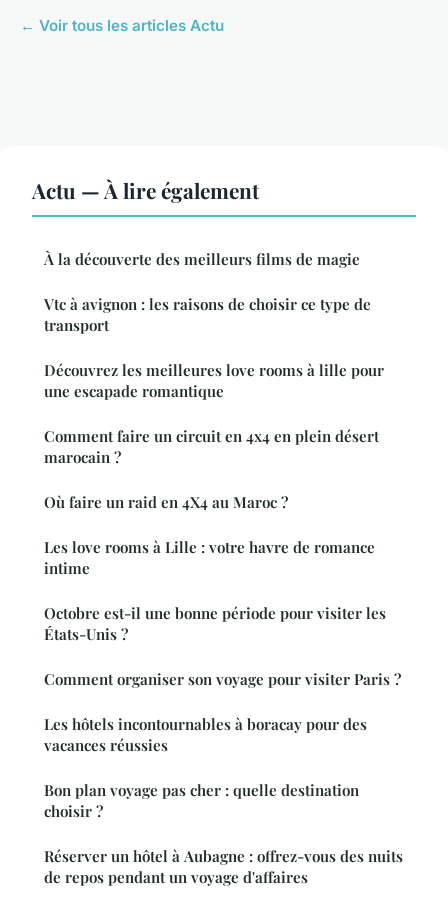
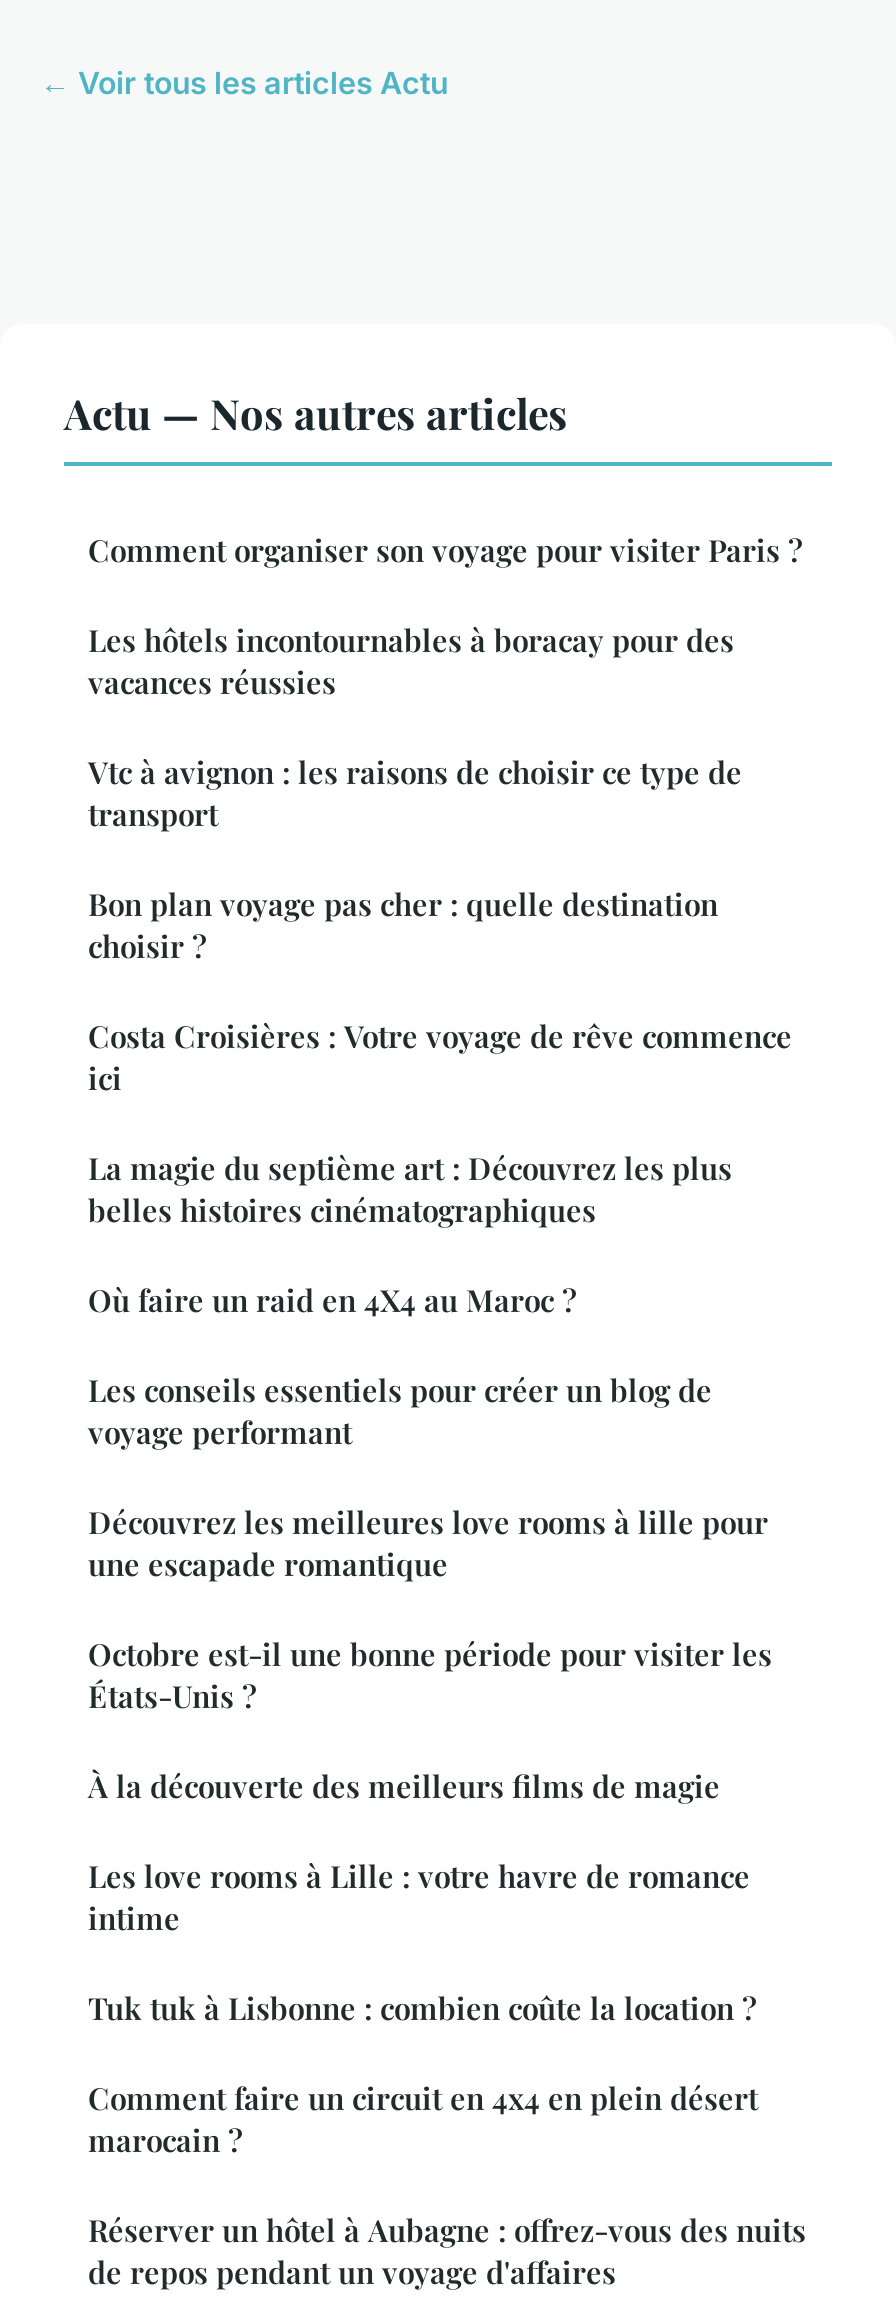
- Actu — À lire également
+ Actu — Nos autres articles

moved down: À la découverte des meilleurs films de magie

moved down: Vtc à avignon : les raisons de choisir ce type de | transport

moved down: Découvrez les meilleures love rooms à lille pour | une escapade romantique | Comment faire un circuit en 4x4 en plein désert | ... | Octobre est-il une bonne période pour visiter les | États-Unis ?

moved up: Comment organiser son voyage pour visiter Paris ? | Les hôtels incontournables à boracay pour des | vacances réussies

moved up: Bon plan voyage pas cher : quelle destination | choisir ?

+ Costa Croisières : Votre voyage de rêve commence
+ ici
+ La magie du septième art : Découvrez les plus
+ belles histoires cinématographiques
+ Les conseils essentiels pour créer un blog de
+ voyage performant
+ Tuk tuk à Lisbonne : combien coûte la location ?
